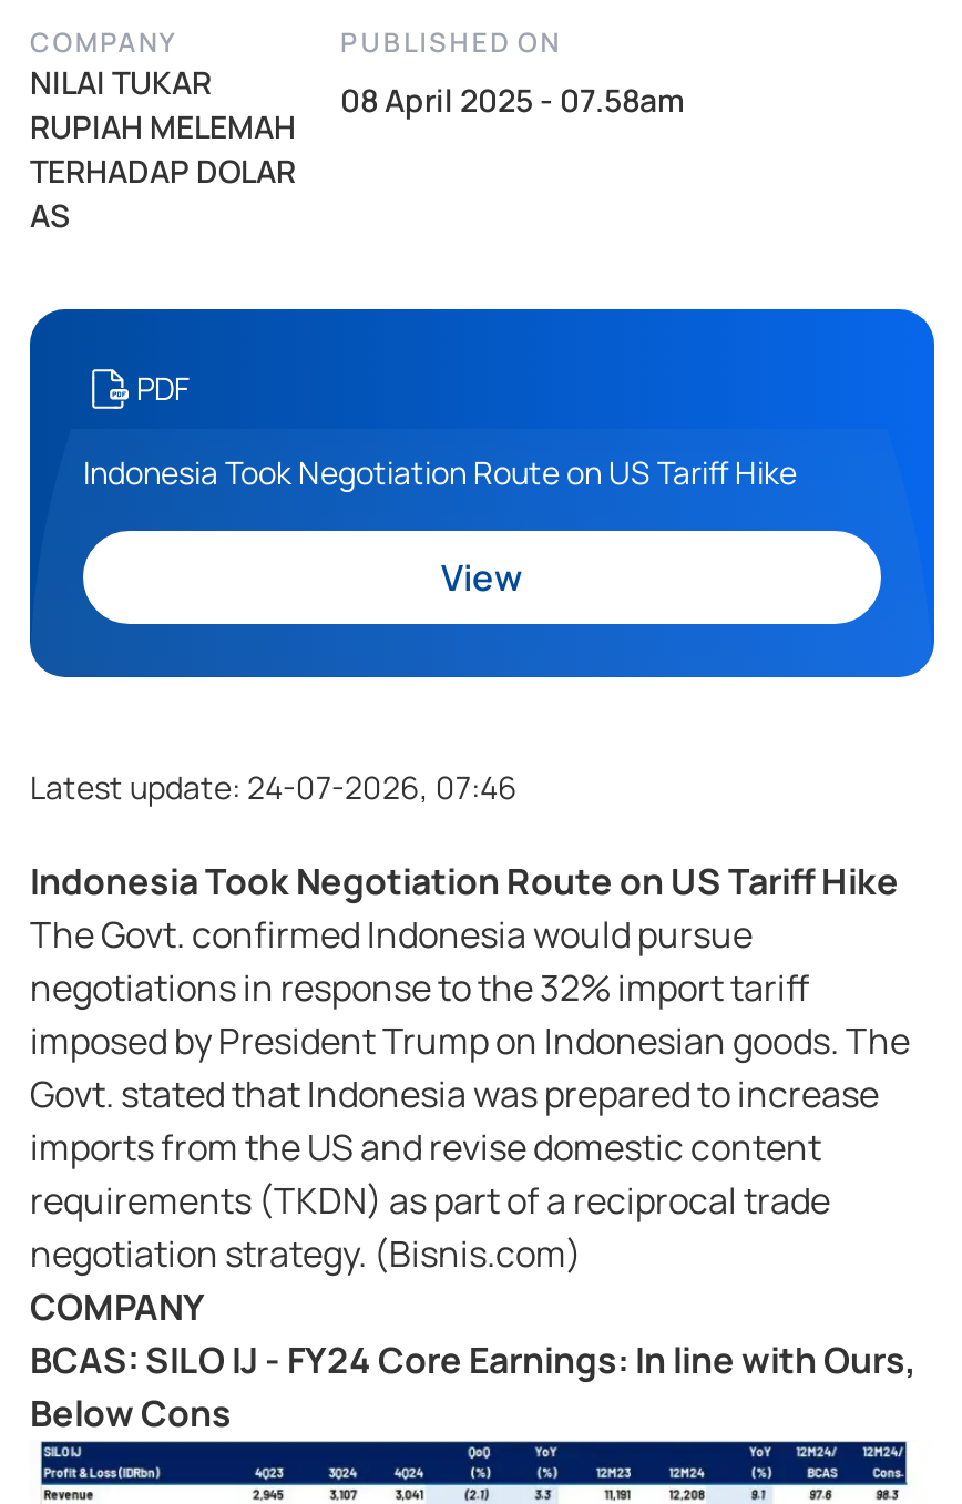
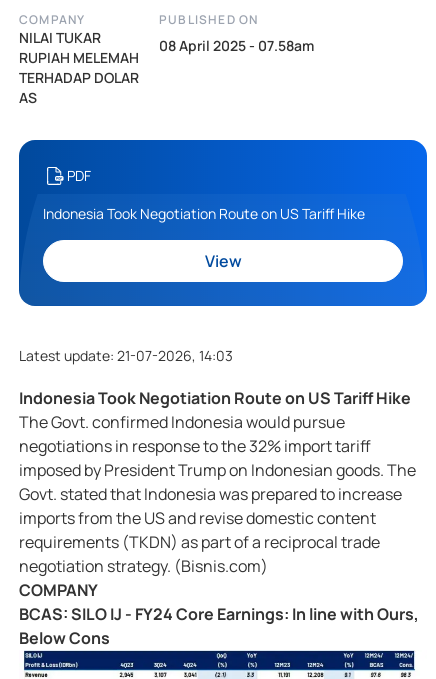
- Latest update: 24-07-2026, 07:46
+ Latest update: 21-07-2026, 14:03
